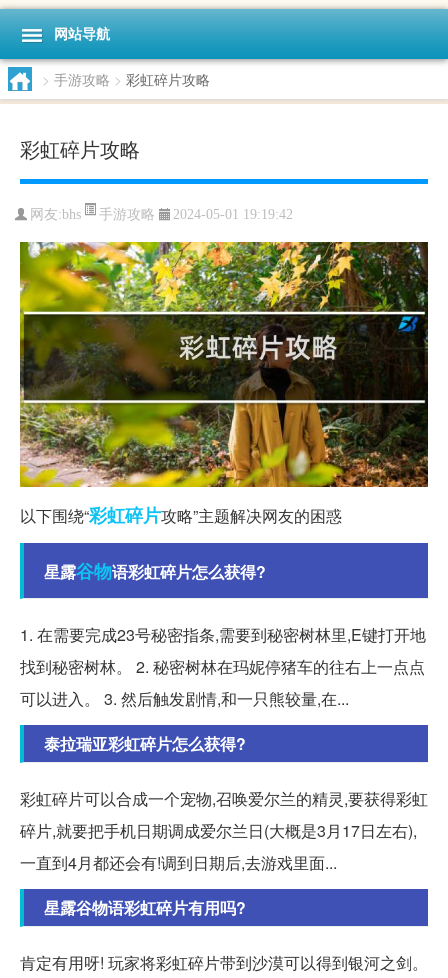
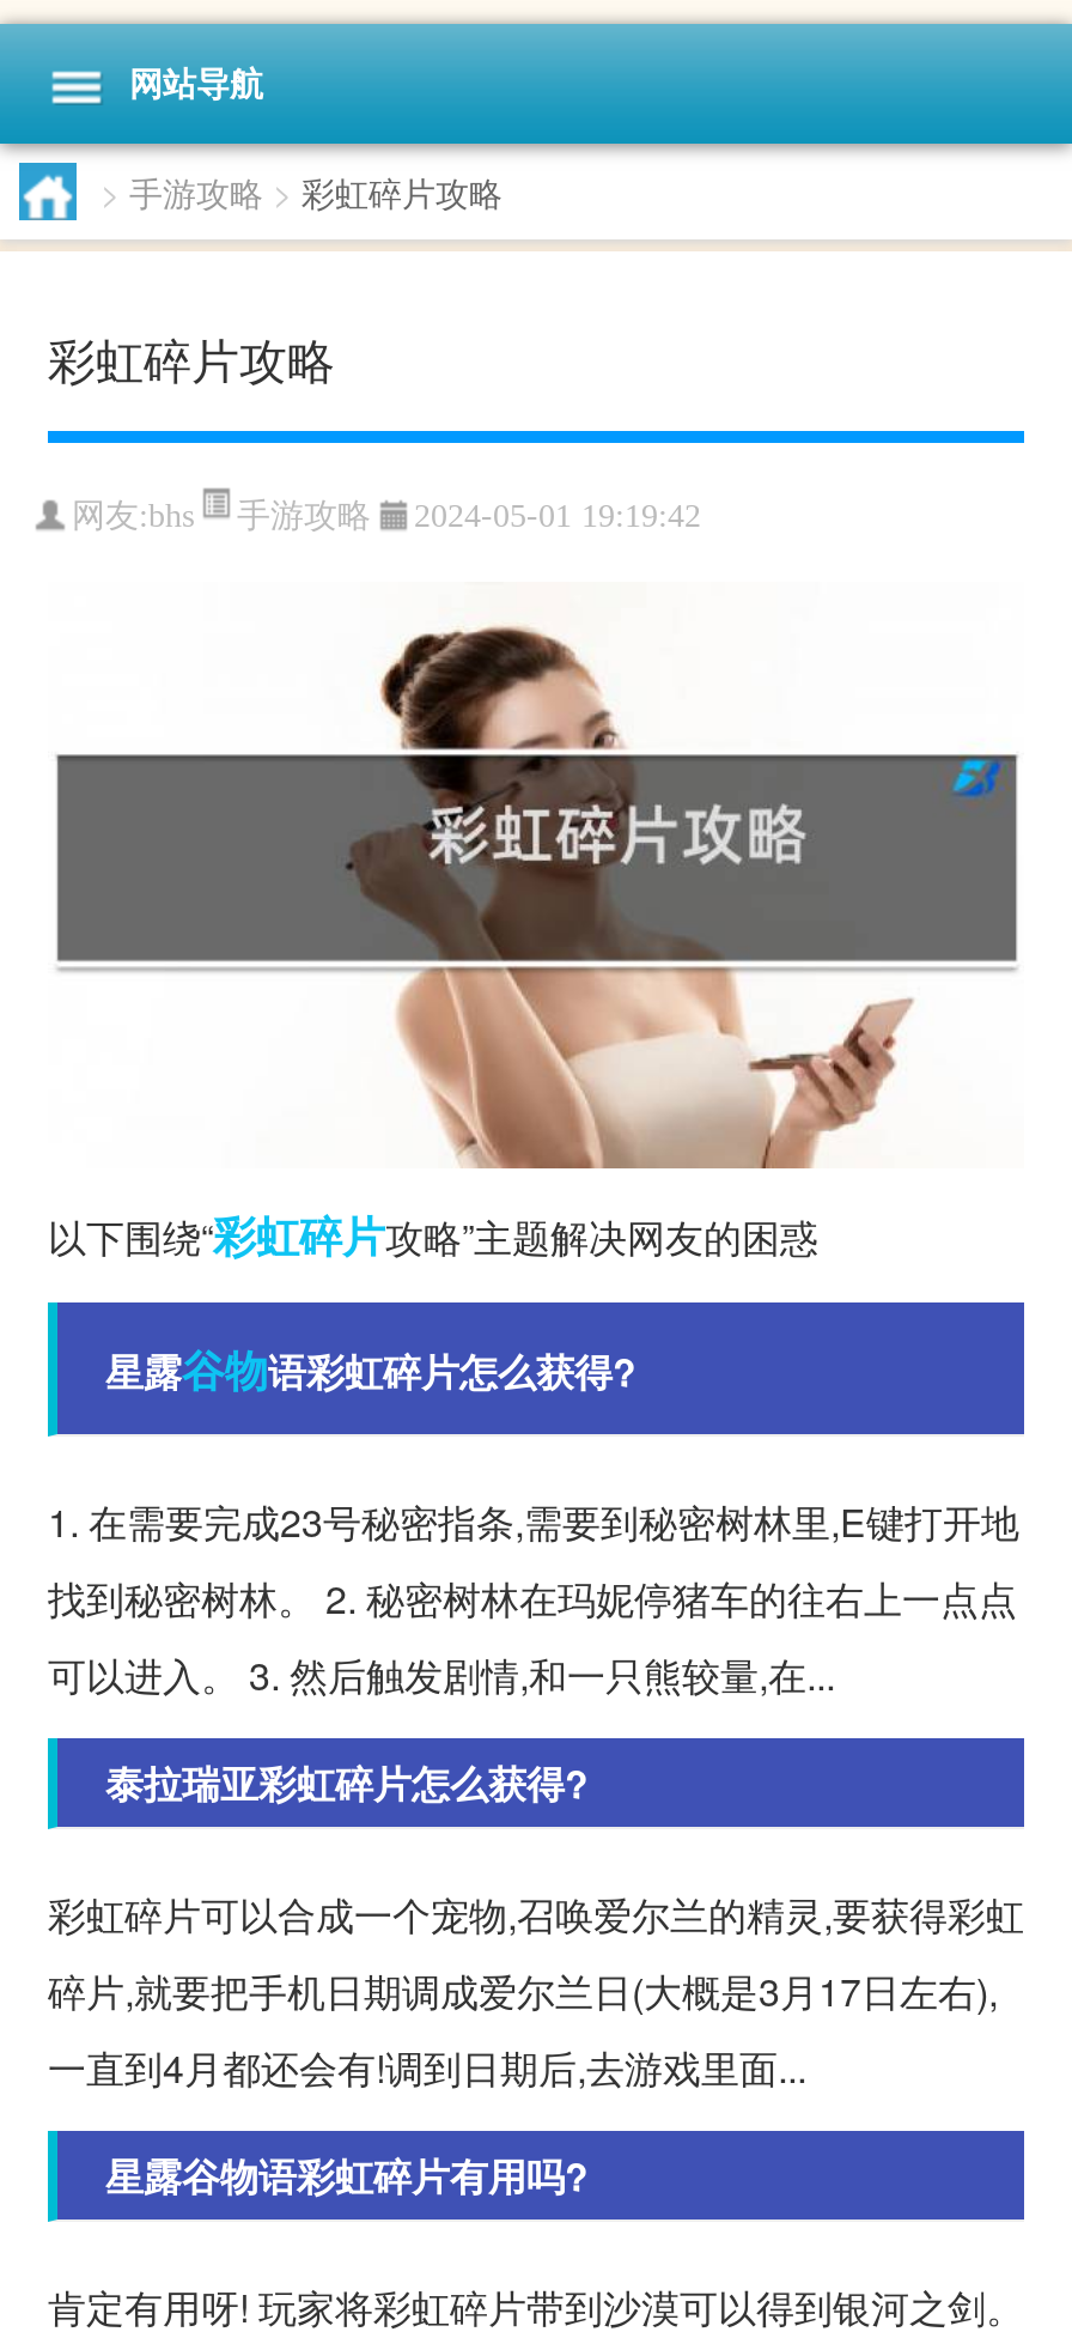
- [image]
+ [image]
